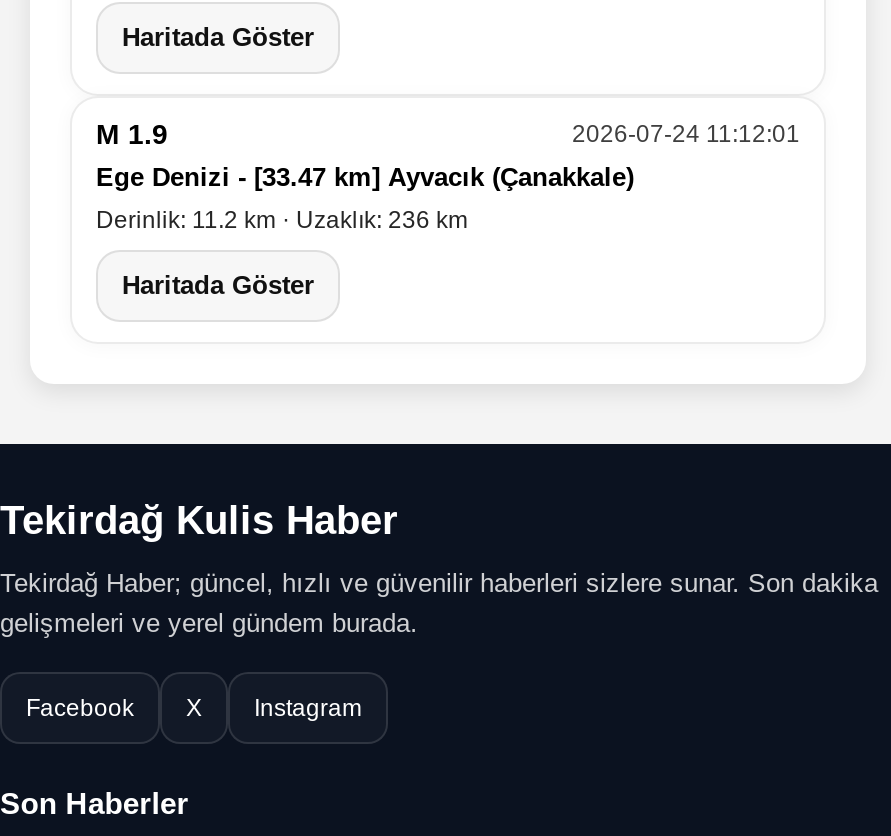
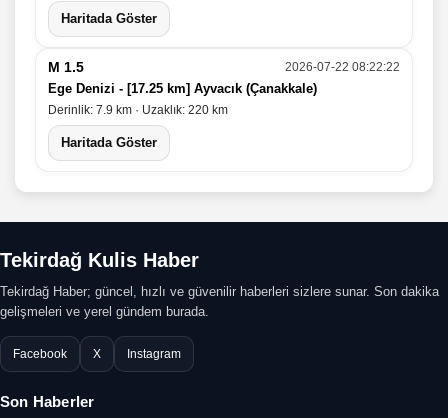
- M 1.9
+ M 1.5

- 2026-07-24 11:12:01
+ 2026-07-22 08:22:22

- Ege Denizi - [33.47 km] Ayvacık (Çanakkale)
+ Ege Denizi - [17.25 km] Ayvacık (Çanakkale)

- Derinlik: 11.2 km · Uzaklık: 236 km
+ Derinlik: 7.9 km · Uzaklık: 220 km
